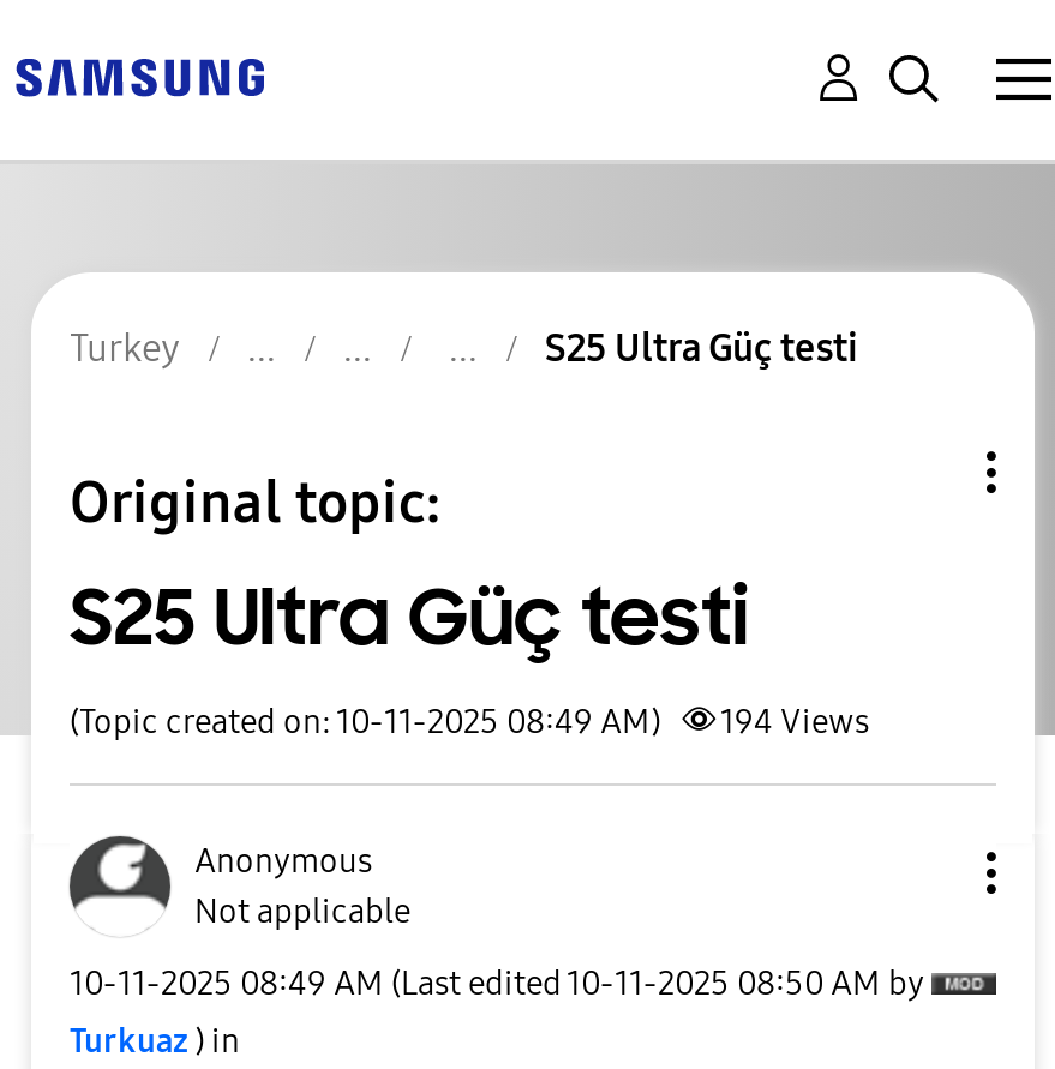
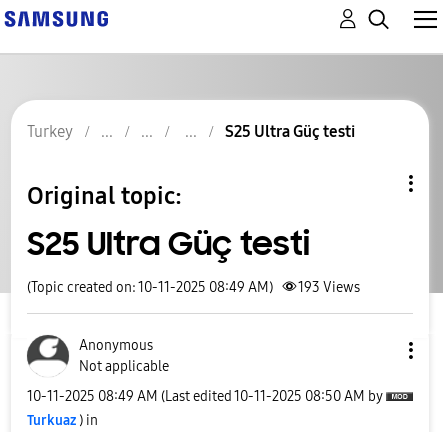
- (Topic created on: 10-11-2025 08:49 AM) 194 Views
+ (Topic created on: 10-11-2025 08:49 AM) 193 Views
